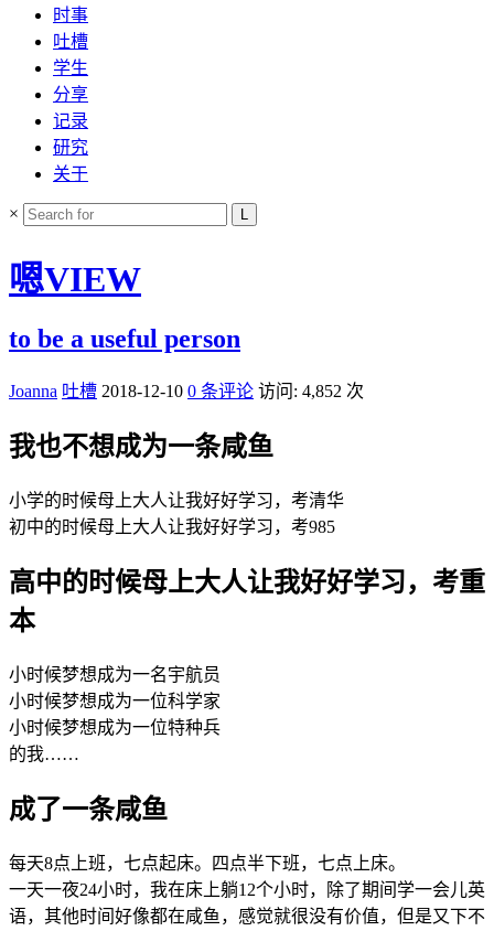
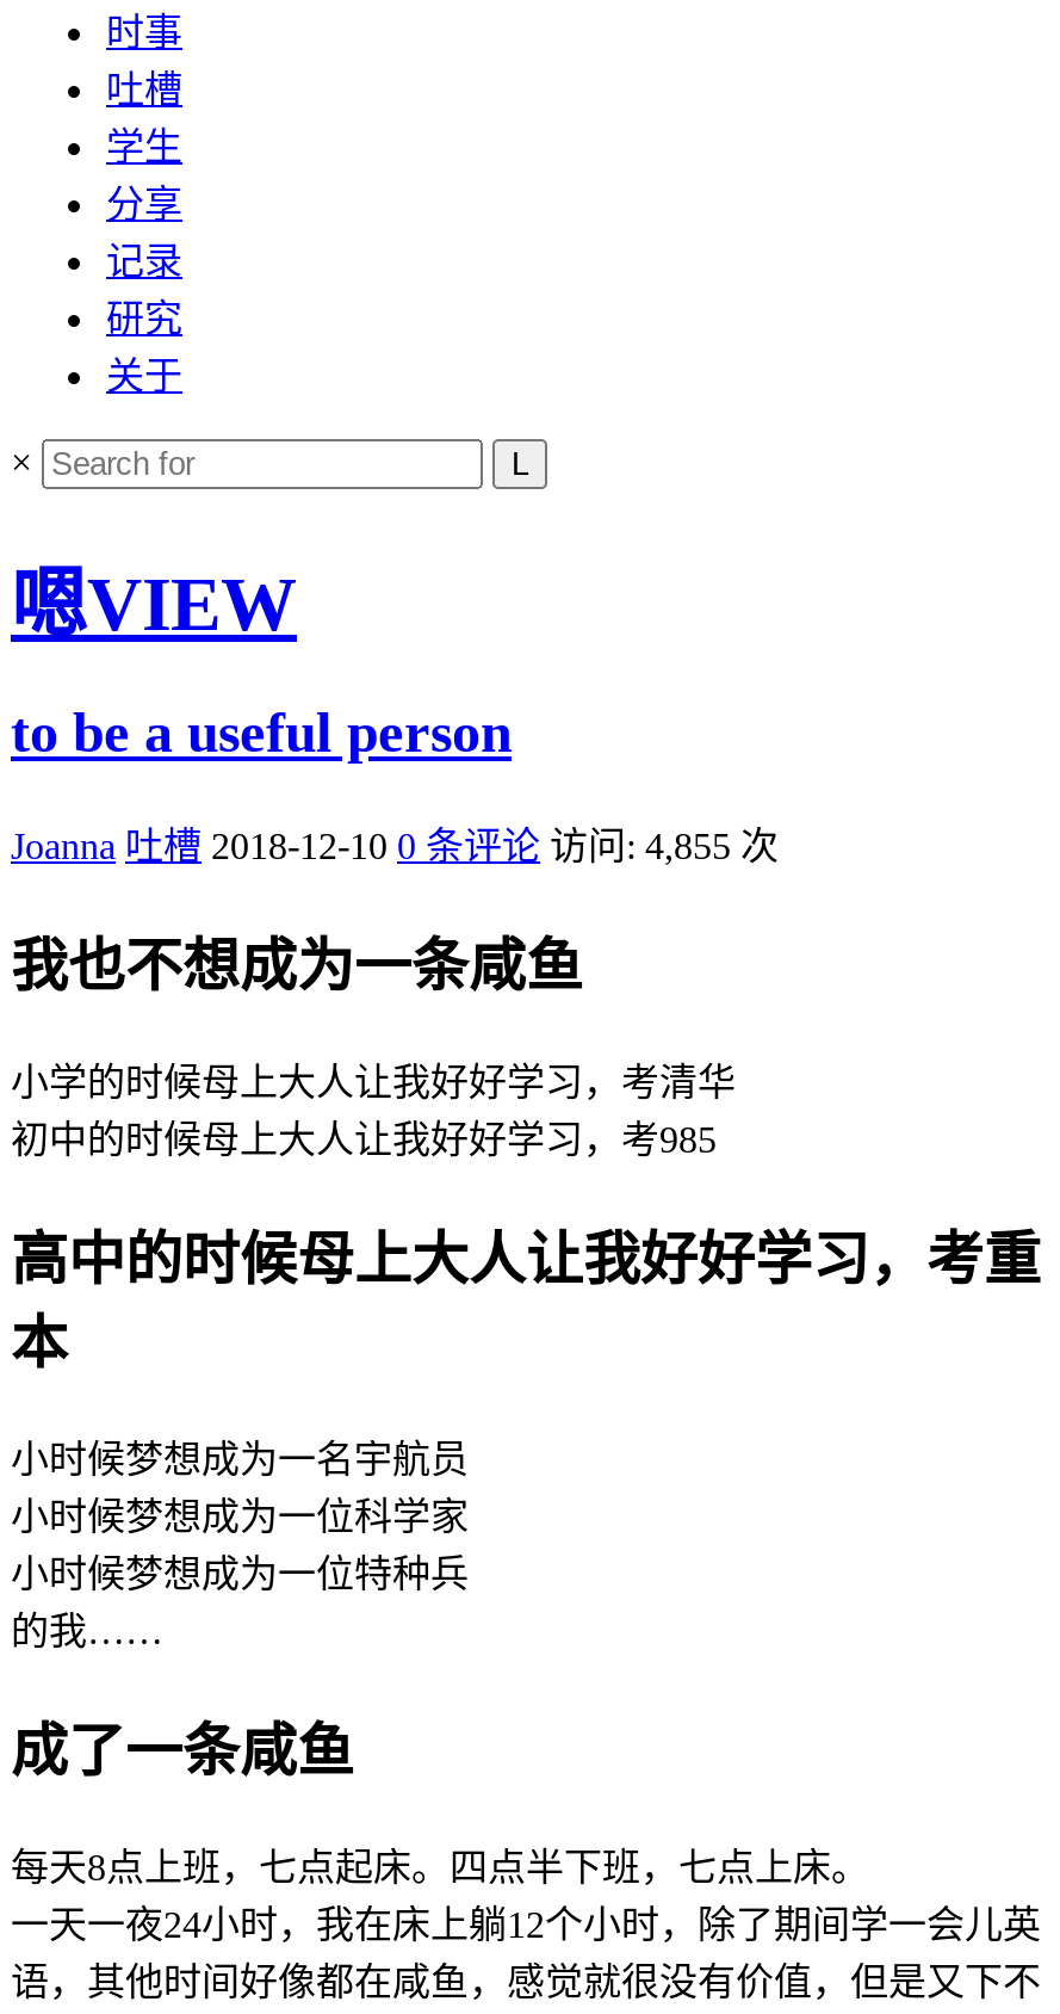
- Joanna 吐槽 2018-12-10 0 条评论 访问: 4,852 次
+ Joanna 吐槽 2018-12-10 0 条评论 访问: 4,855 次
